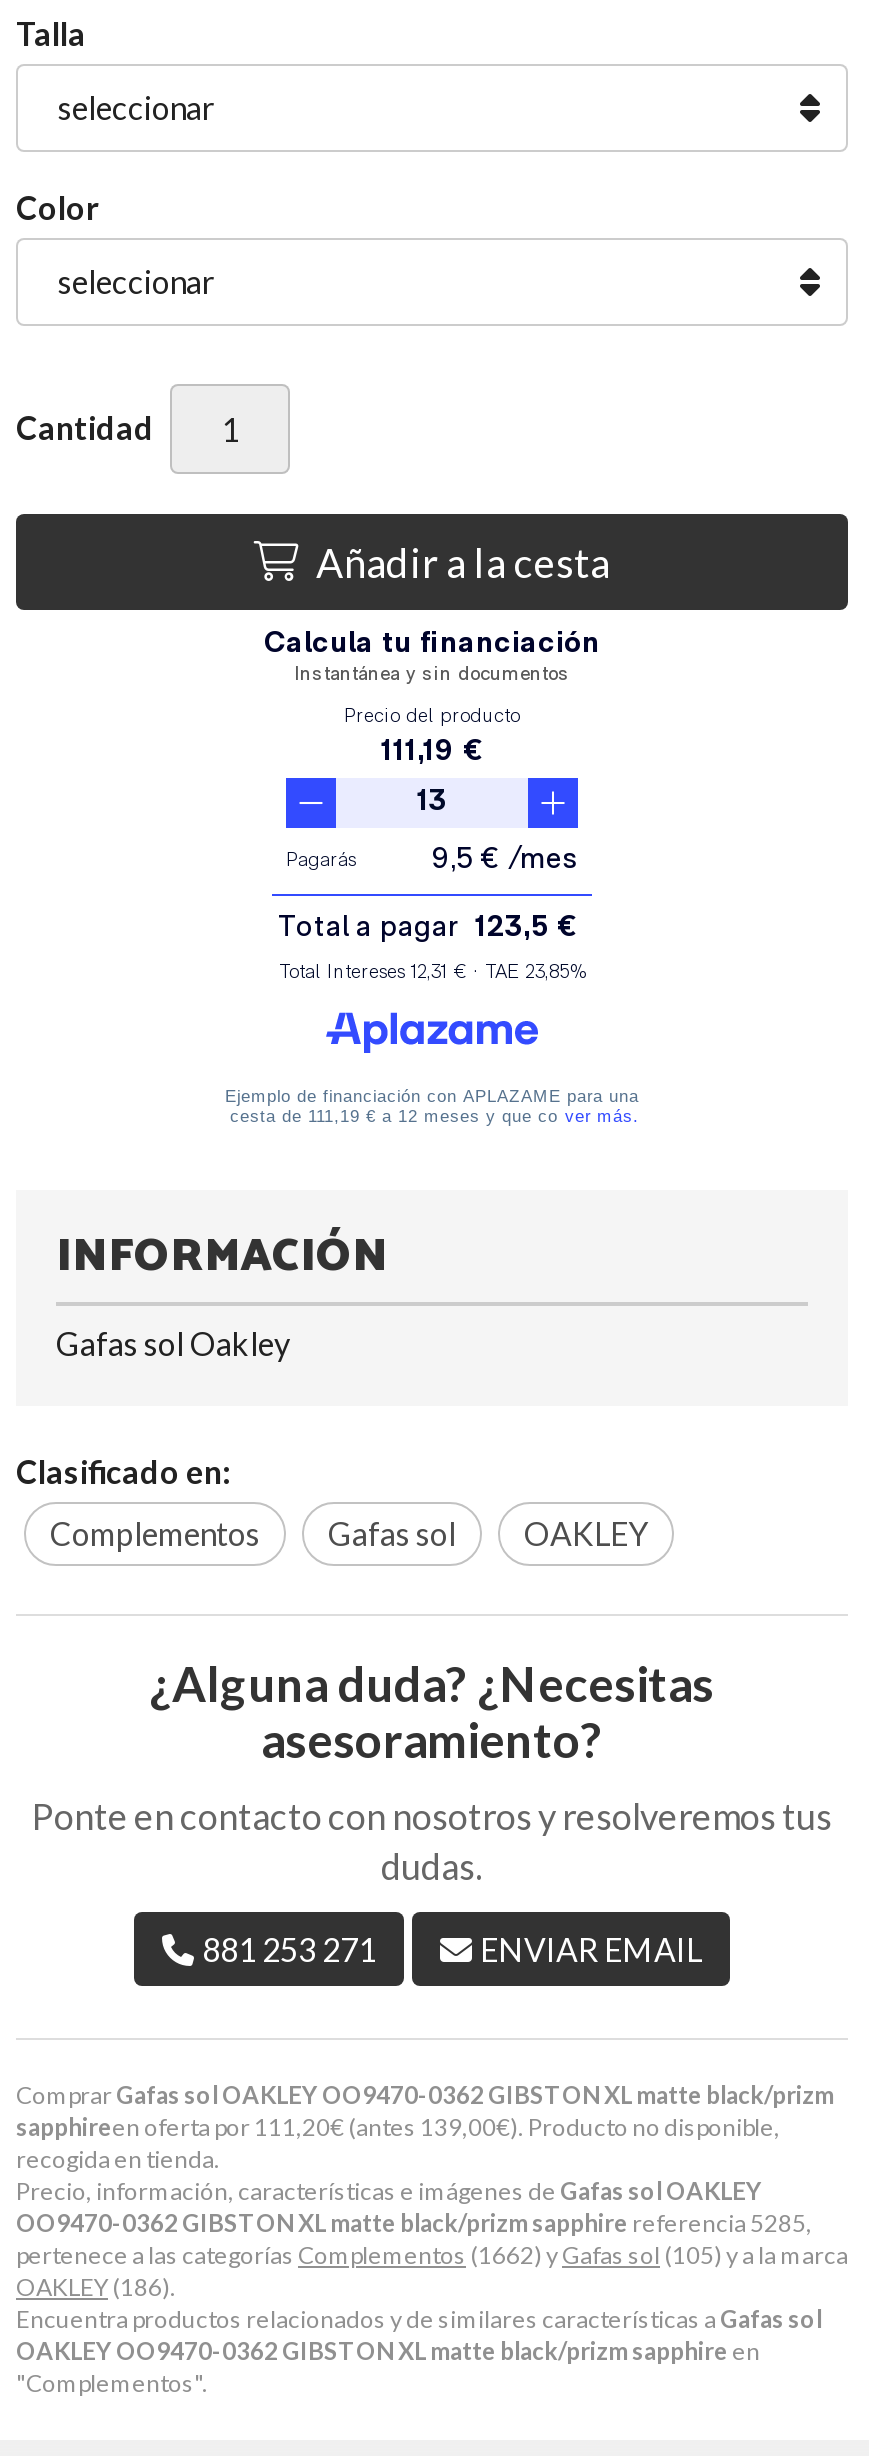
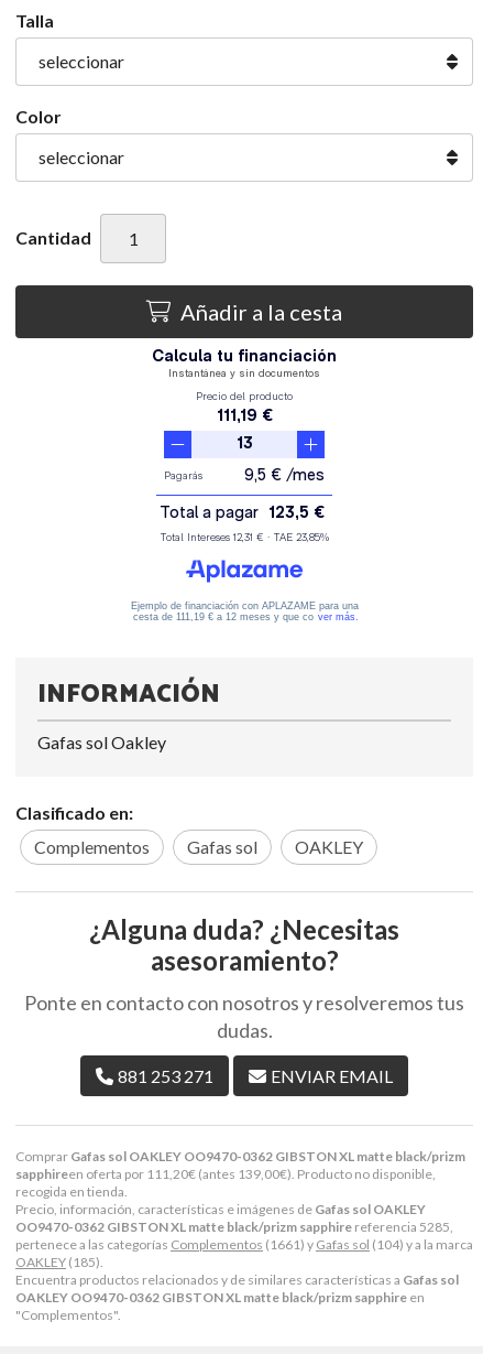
- pertenece a las categorías Complementos (1662) yGafas sol (105) y a la marca
+ pertenece a las categorías Complementos (1661) yGafas sol (104) y a la marca

- OAKLEY (186).
+ OAKLEY (185).
